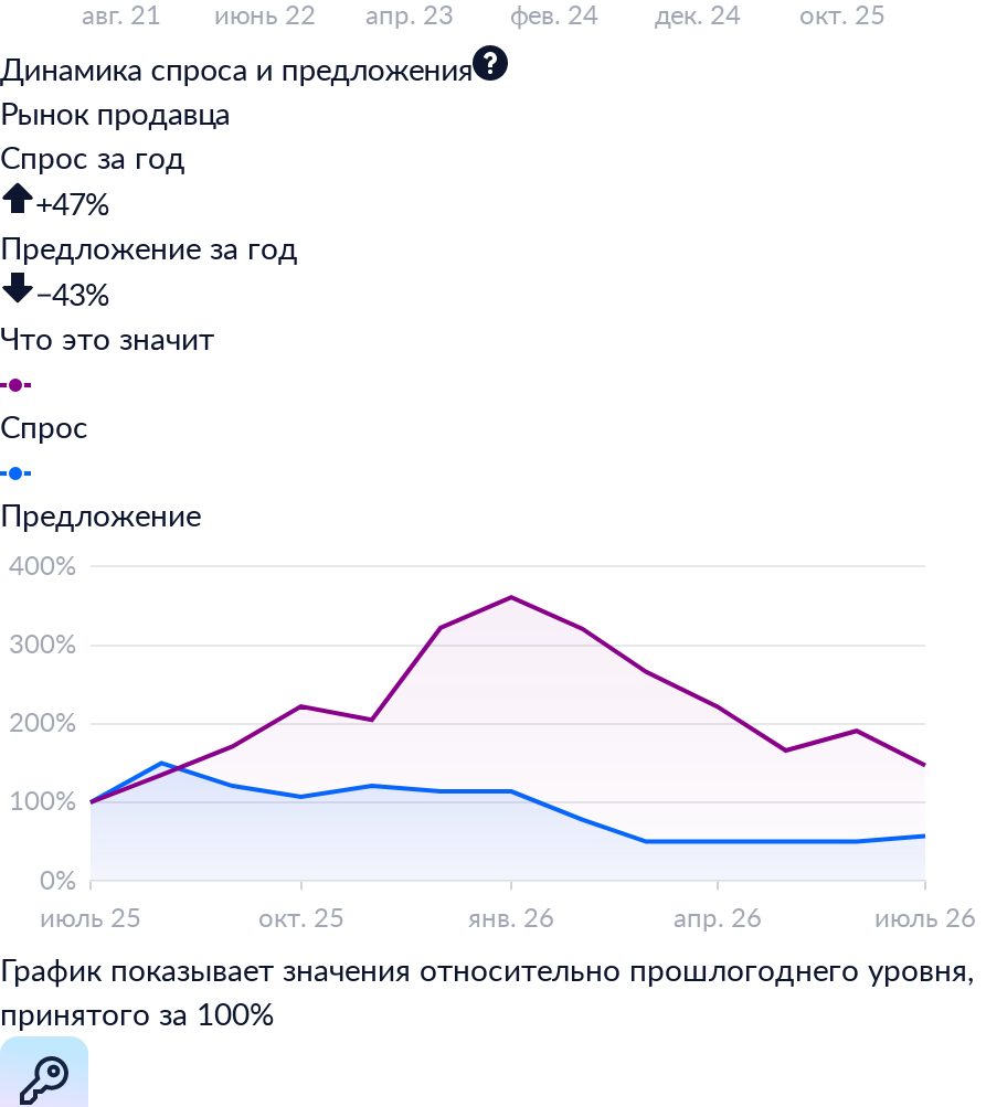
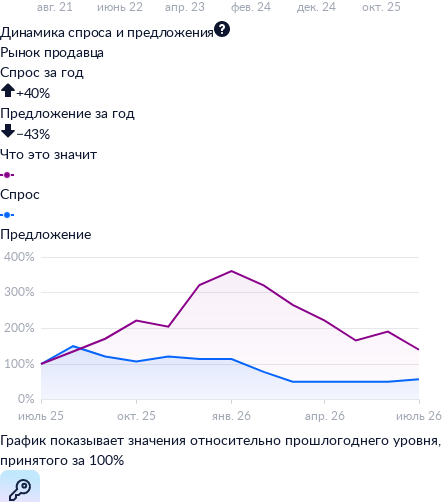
- +47%
+ +40%
